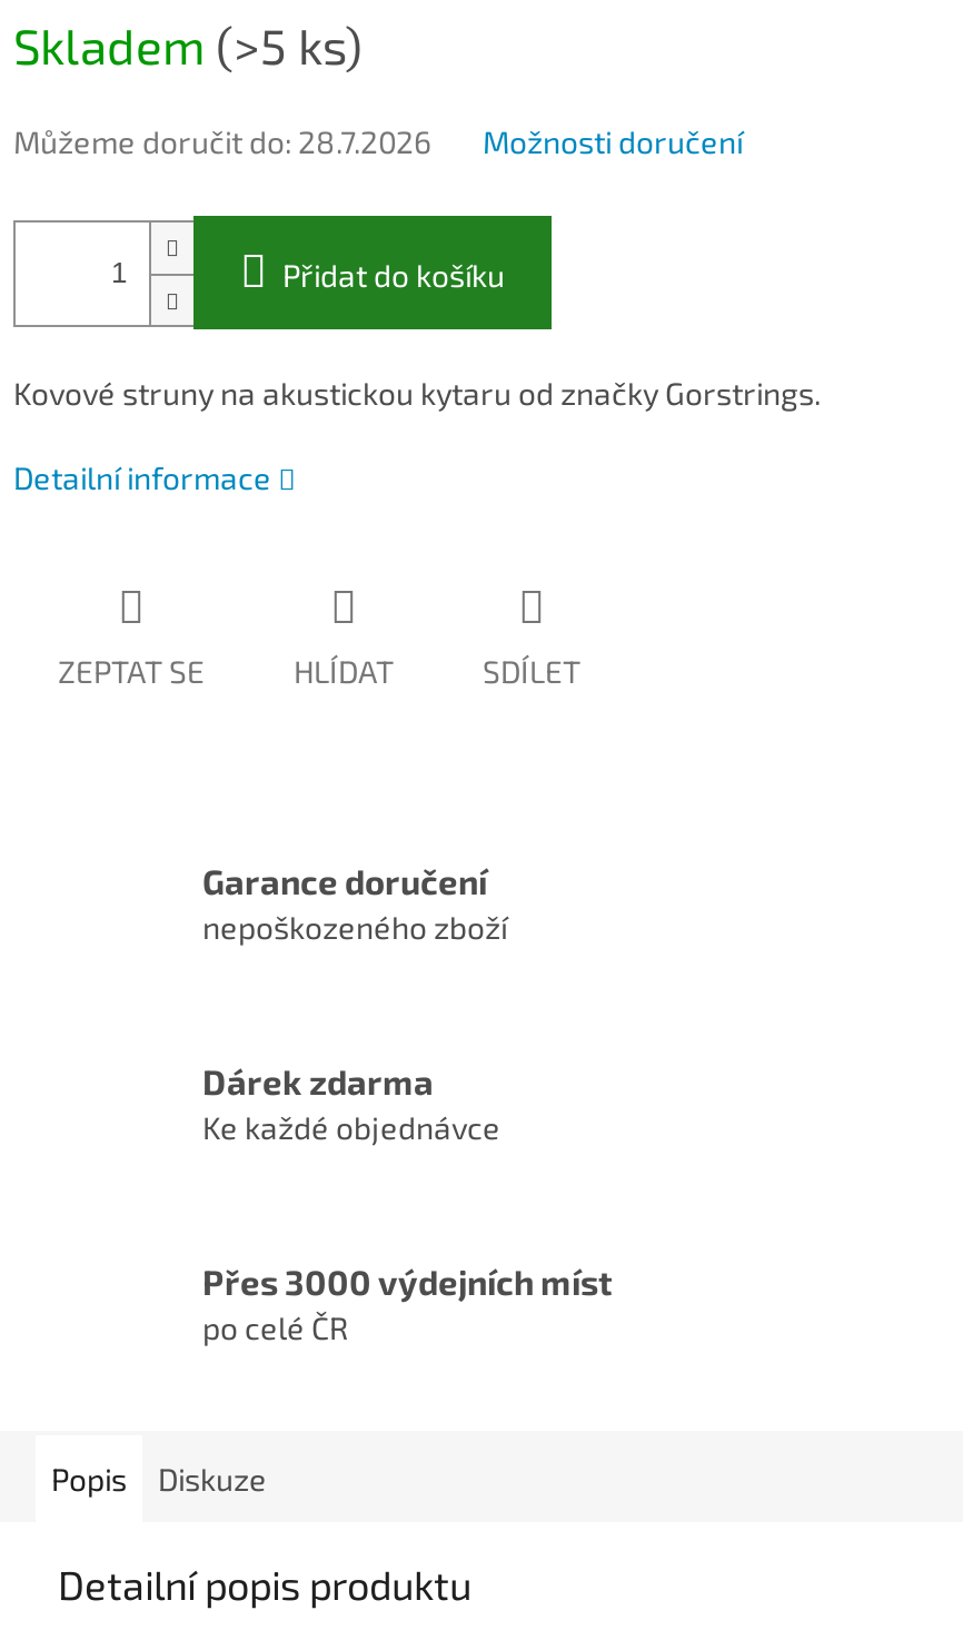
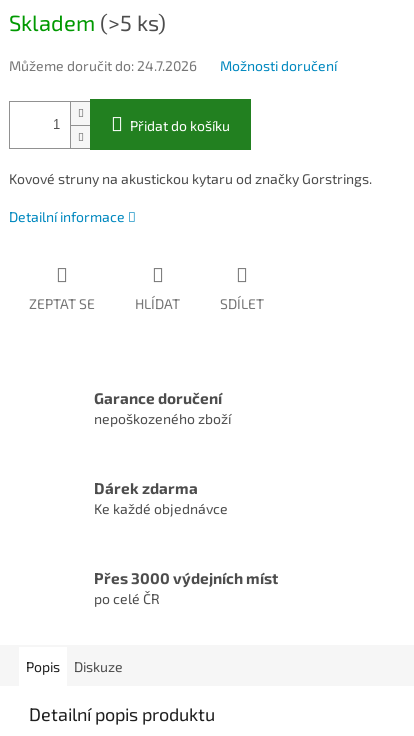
- Můžeme doručit do: 28.7.2026
+ Můžeme doručit do: 24.7.2026
